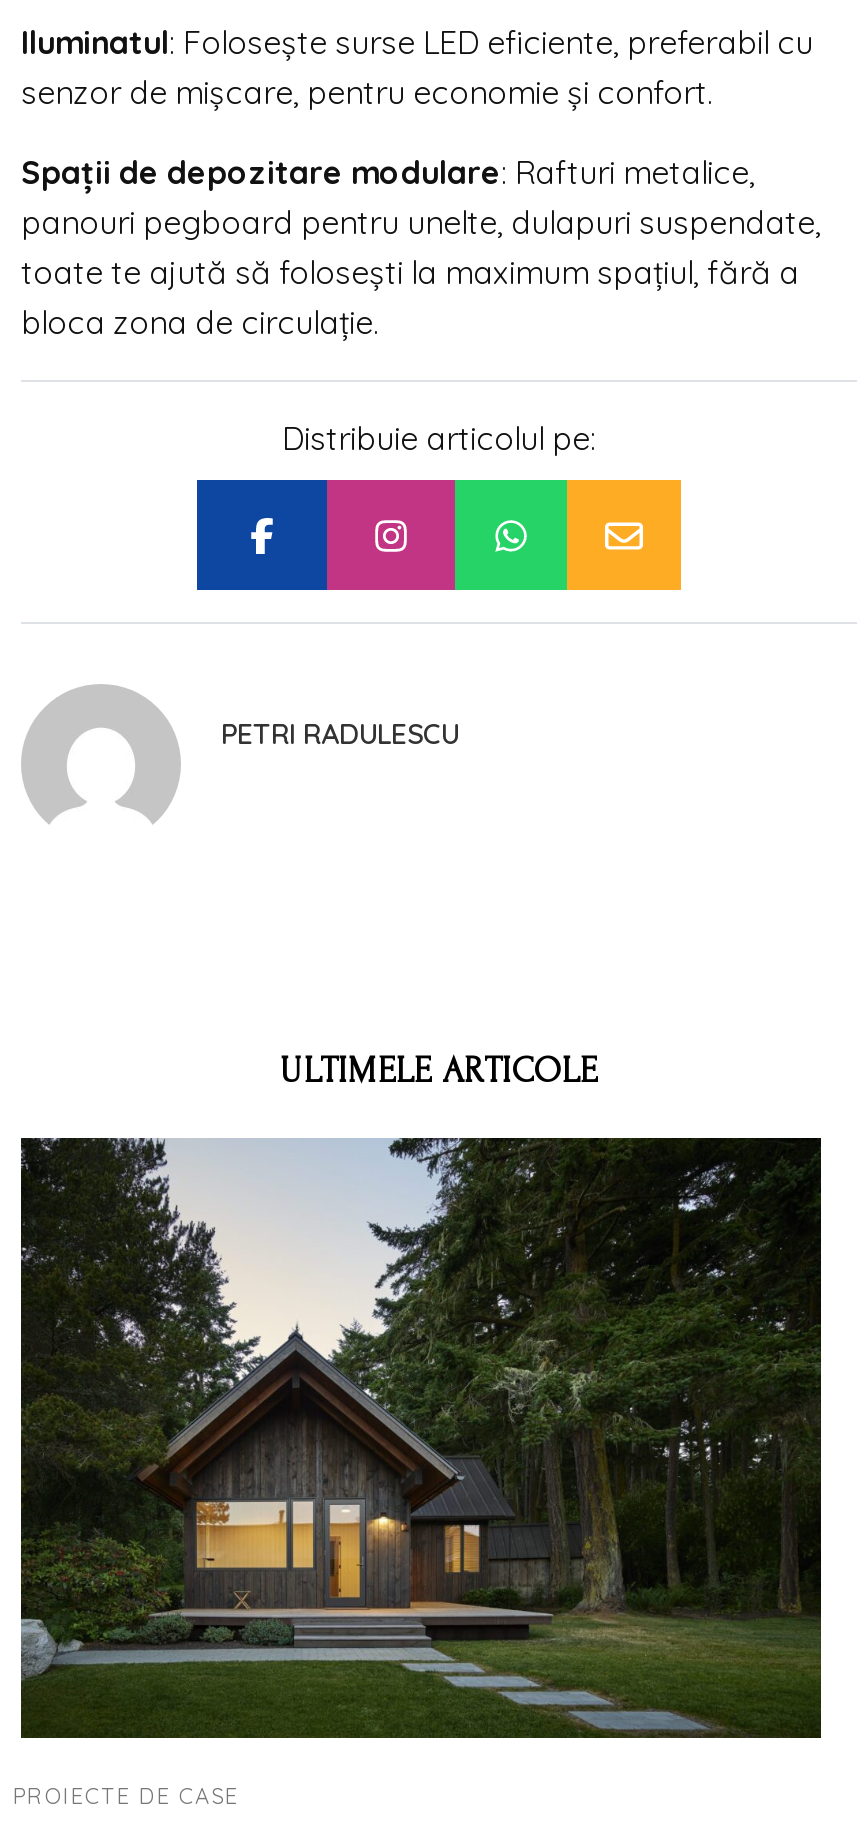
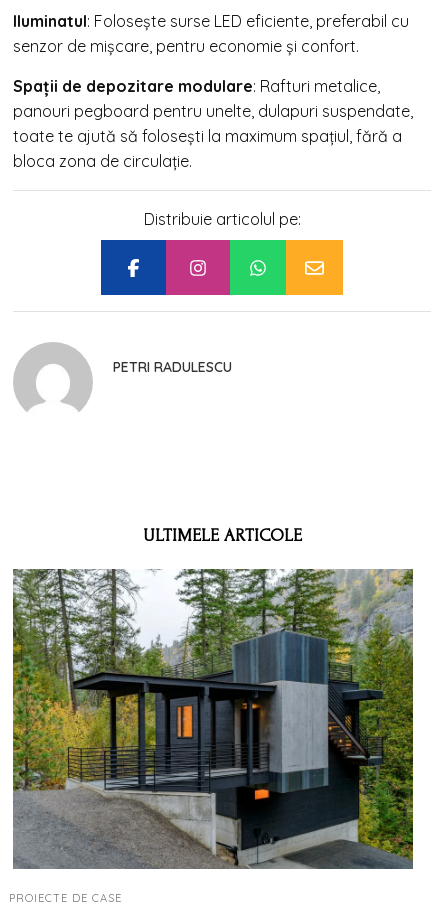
- [image]
+ [image]
